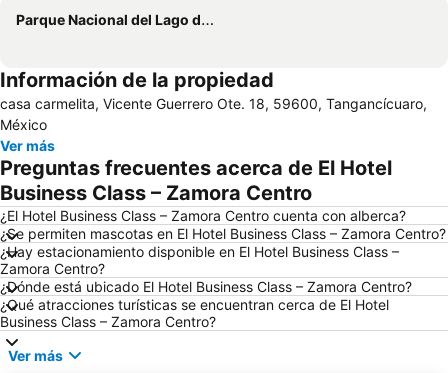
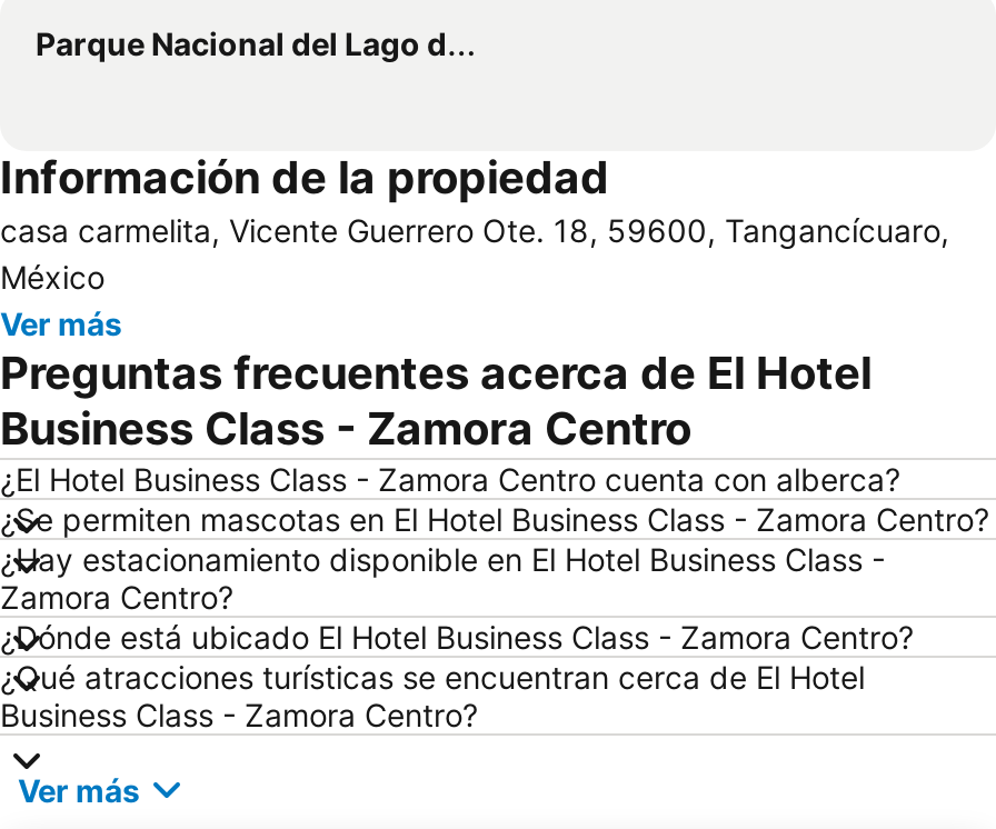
- Business Class – Zamora Centro
+ Business Class - Zamora Centro

- ¿El Hotel Business Class – Zamora Centro cuenta con alberca?
+ ¿El Hotel Business Class - Zamora Centro cuenta con alberca?

- ¿Se permiten mascotas en El Hotel Business Class – Zamora Centro?
+ ¿Se permiten mascotas en El Hotel Business Class - Zamora Centro?

- ¿Hay estacionamiento disponible en El Hotel Business Class –
+ ¿Hay estacionamiento disponible en El Hotel Business Class -

- ¿Dónde está ubicado El Hotel Business Class – Zamora Centro?
+ ¿Dónde está ubicado El Hotel Business Class - Zamora Centro?

- Business Class – Zamora Centro?
+ Business Class - Zamora Centro?
